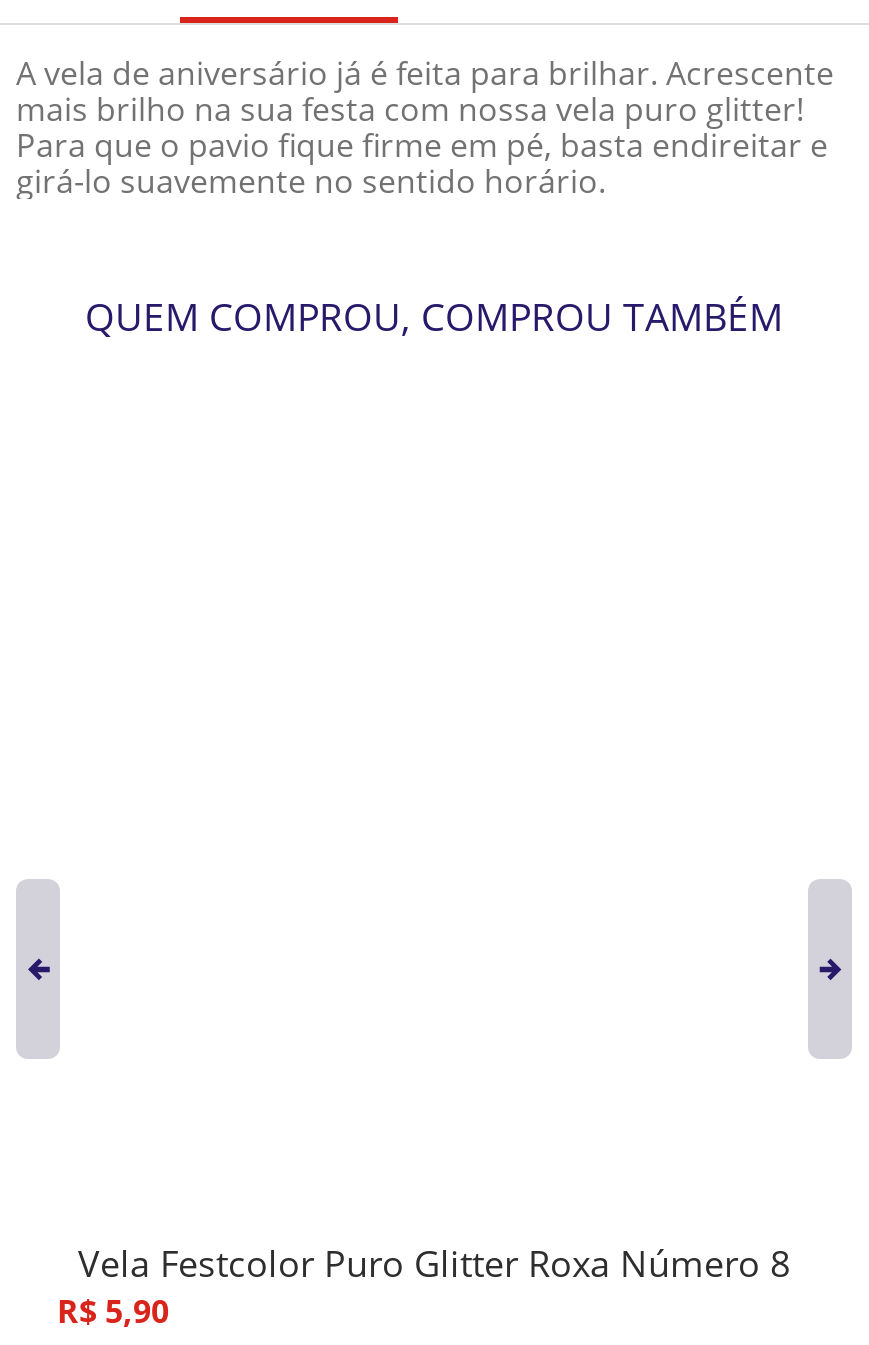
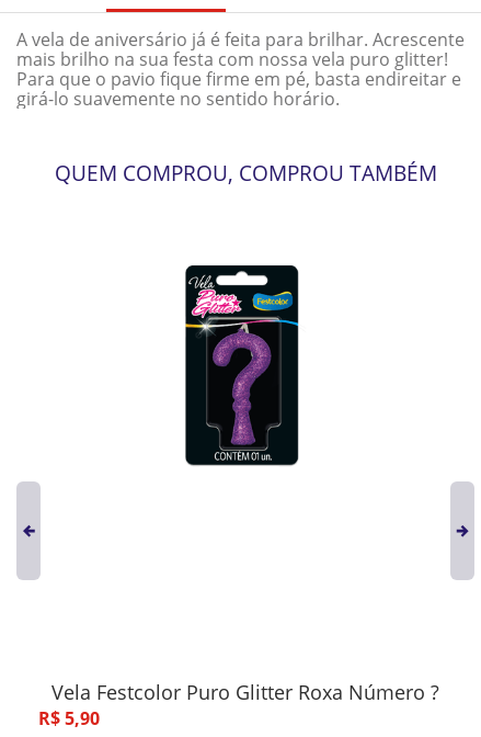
+ [image]

- Vela Festcolor Puro Glitter Roxa Número 8
+ Vela Festcolor Puro Glitter Roxa Número ?
